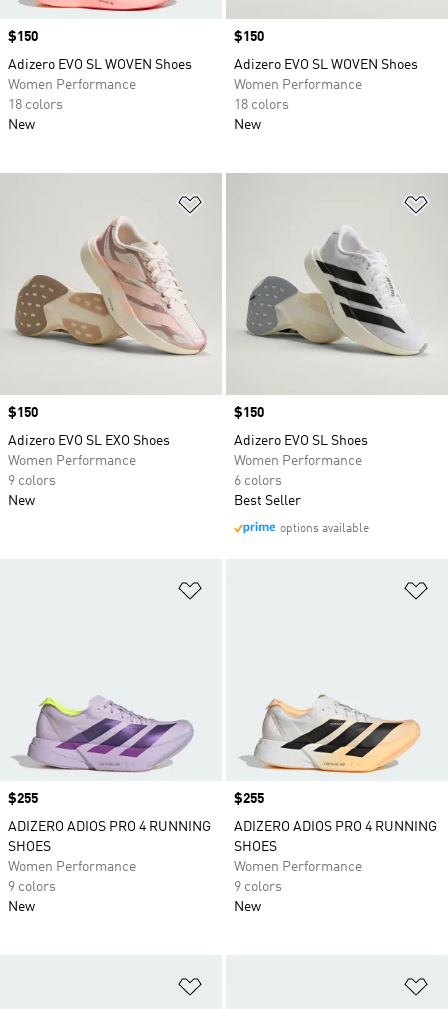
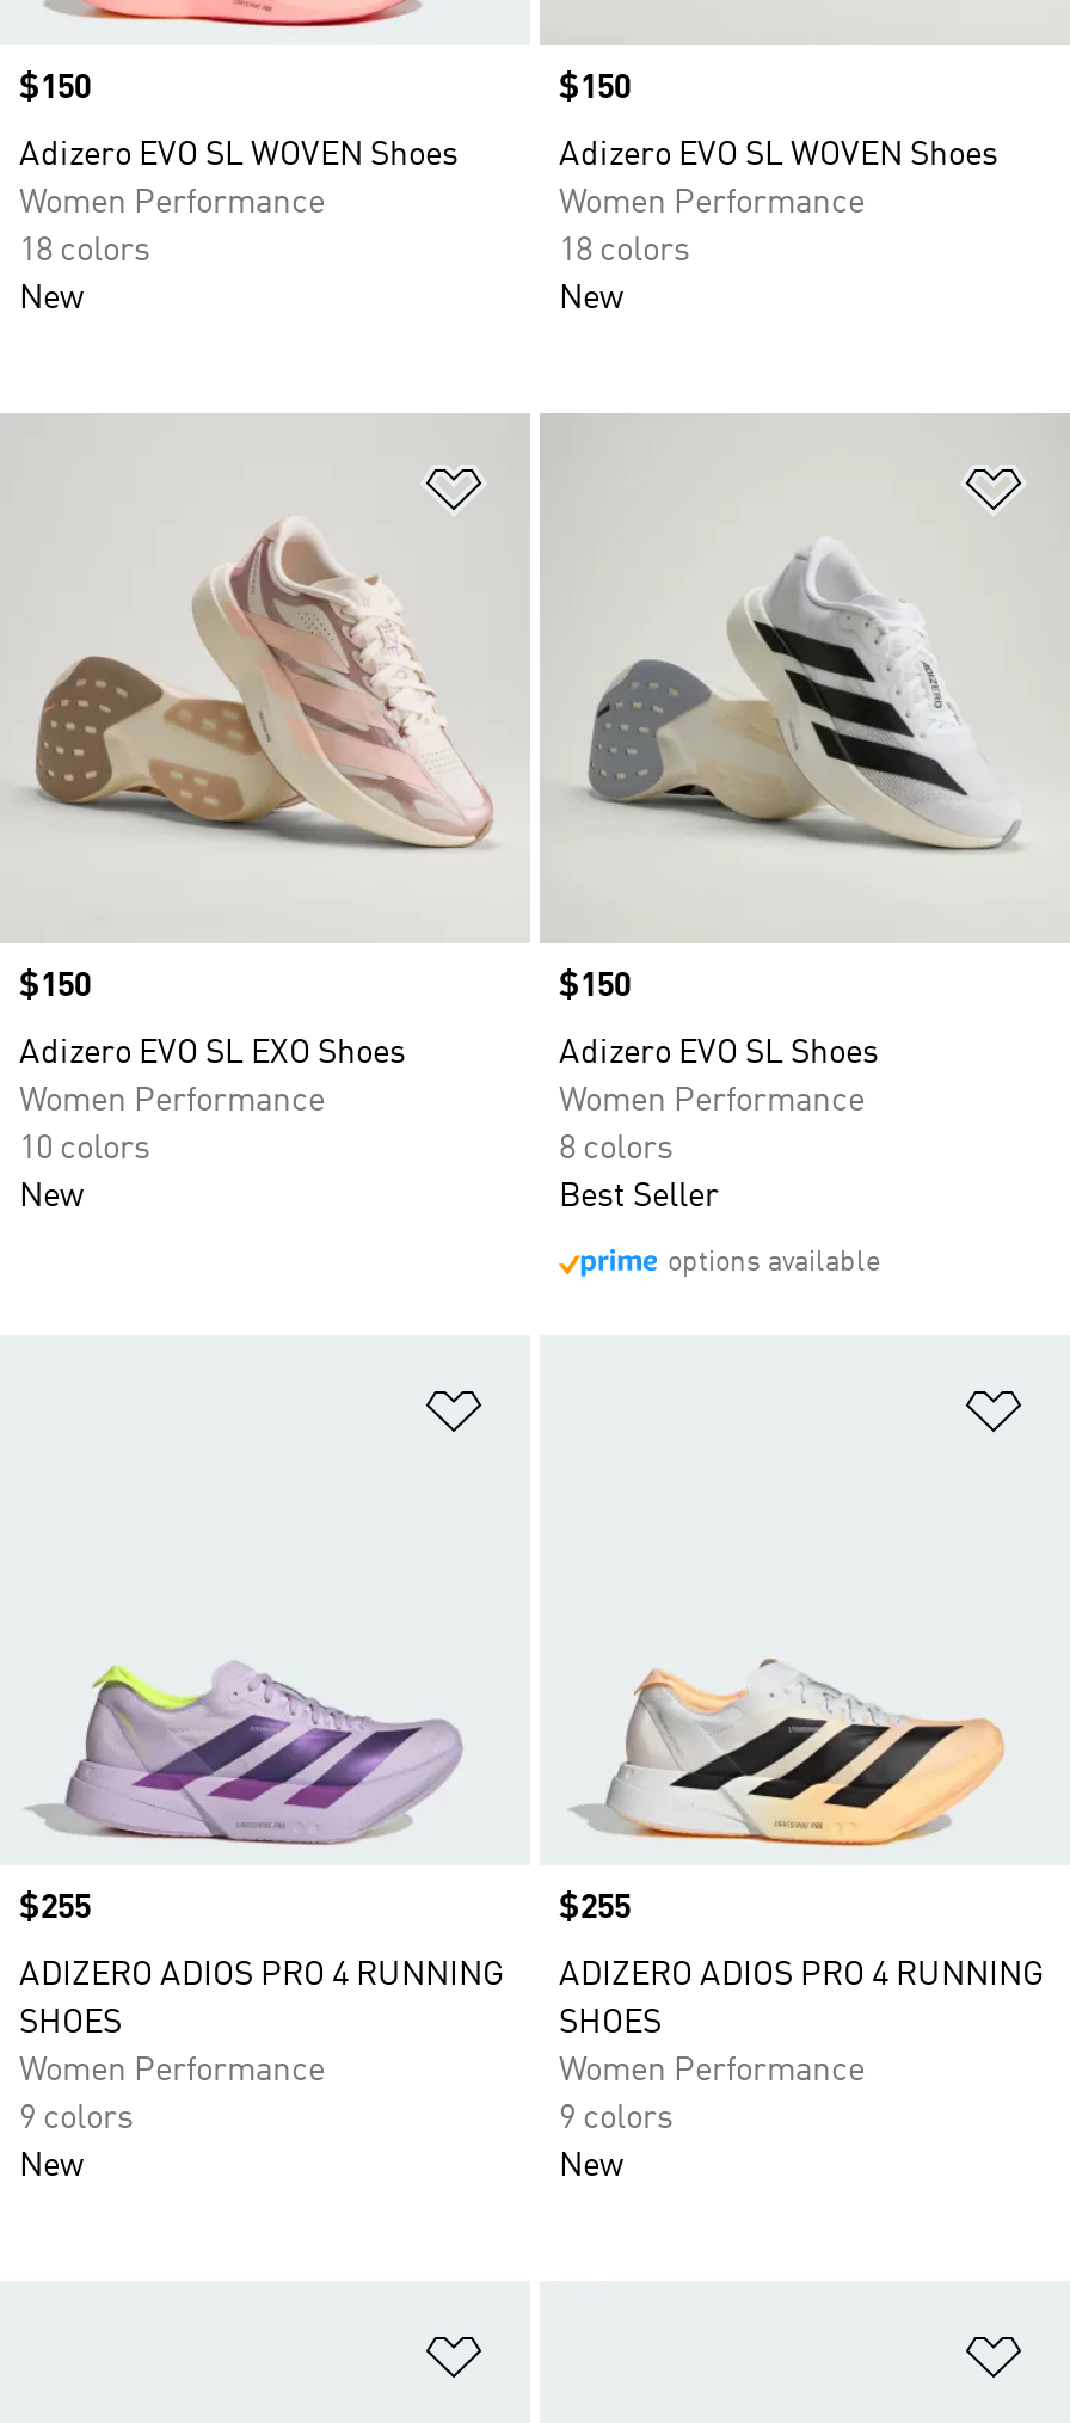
- 9 colors
+ 10 colors

- 6 colors
+ 8 colors
